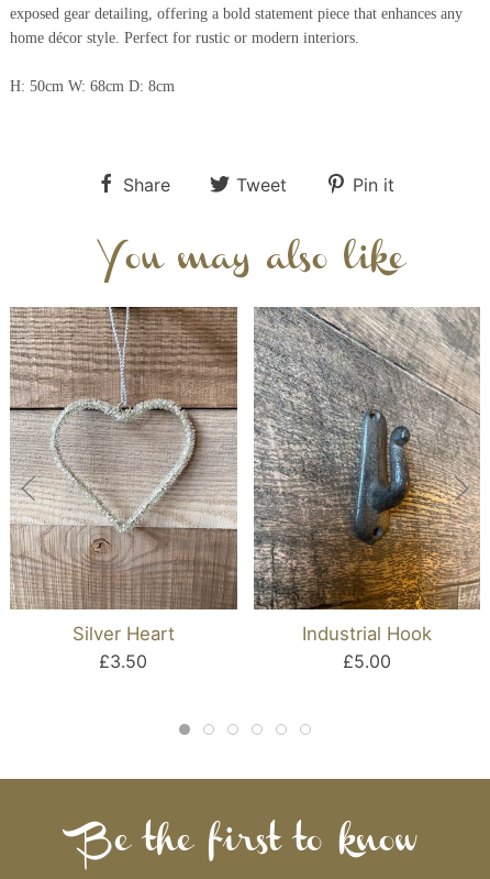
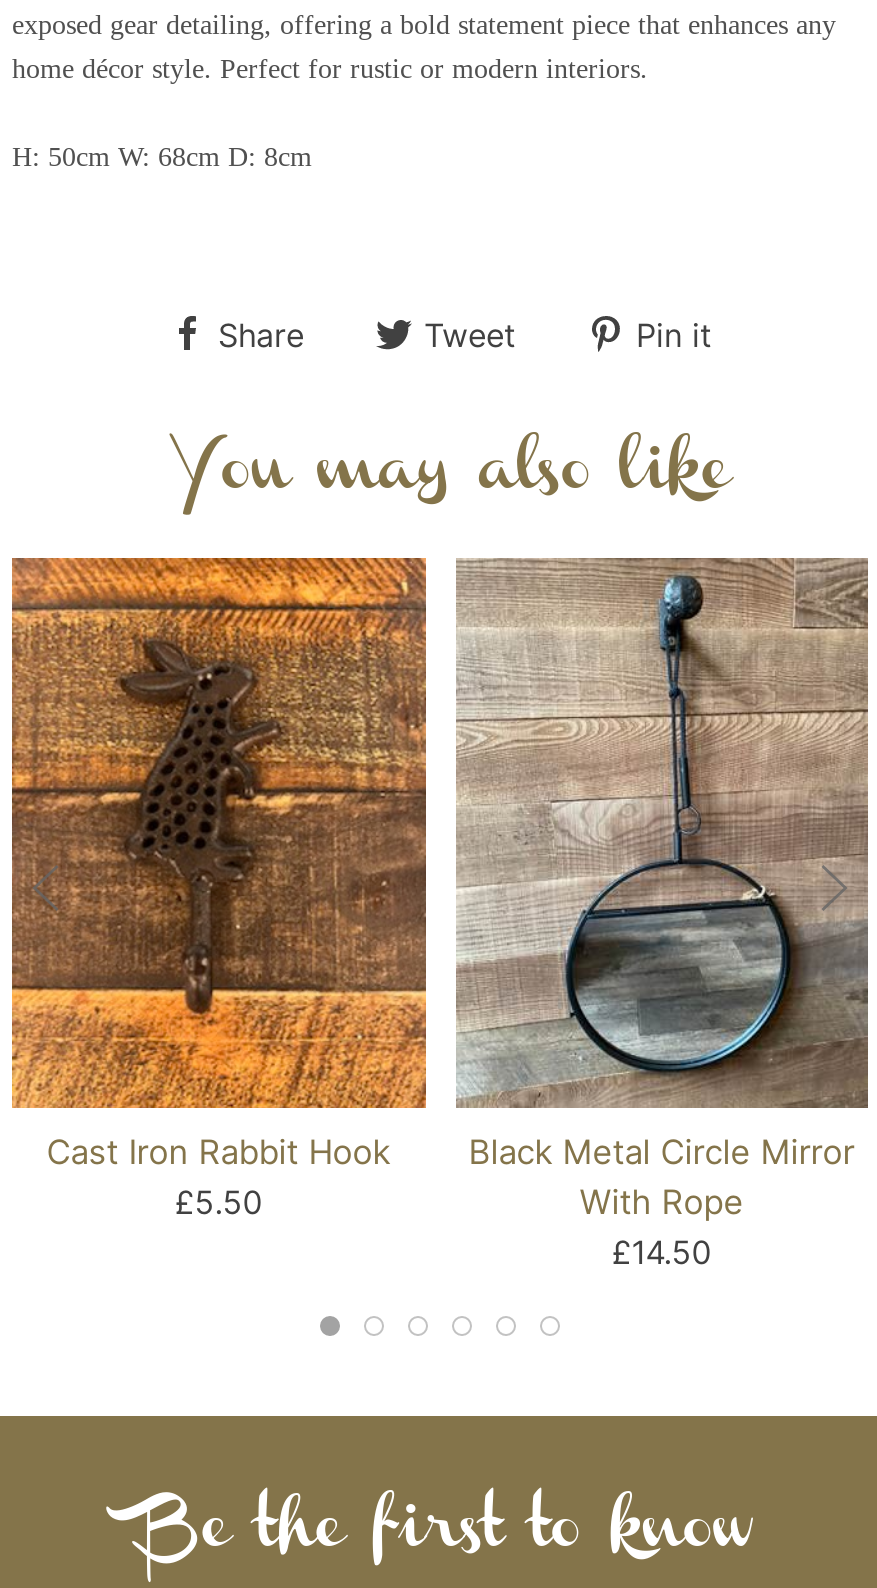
- [image]
- Silver Heart
- £3.50
+ [image]
+ Cast Iron Rabbit Hook
+ £5.50

- [image]
- Industrial Hook
- £5.00
+ [image]
+ Black Metal Circle Mirror
+ With Rope
+ £14.50
